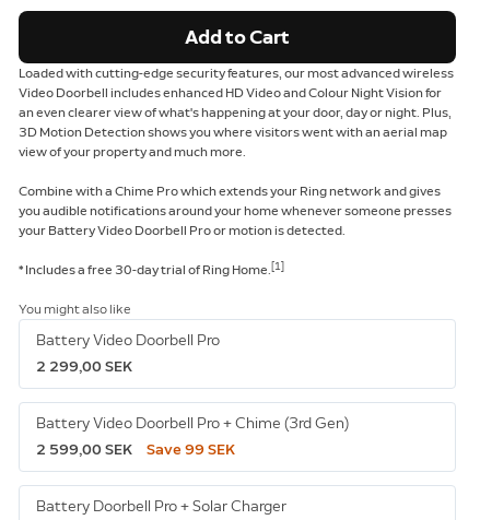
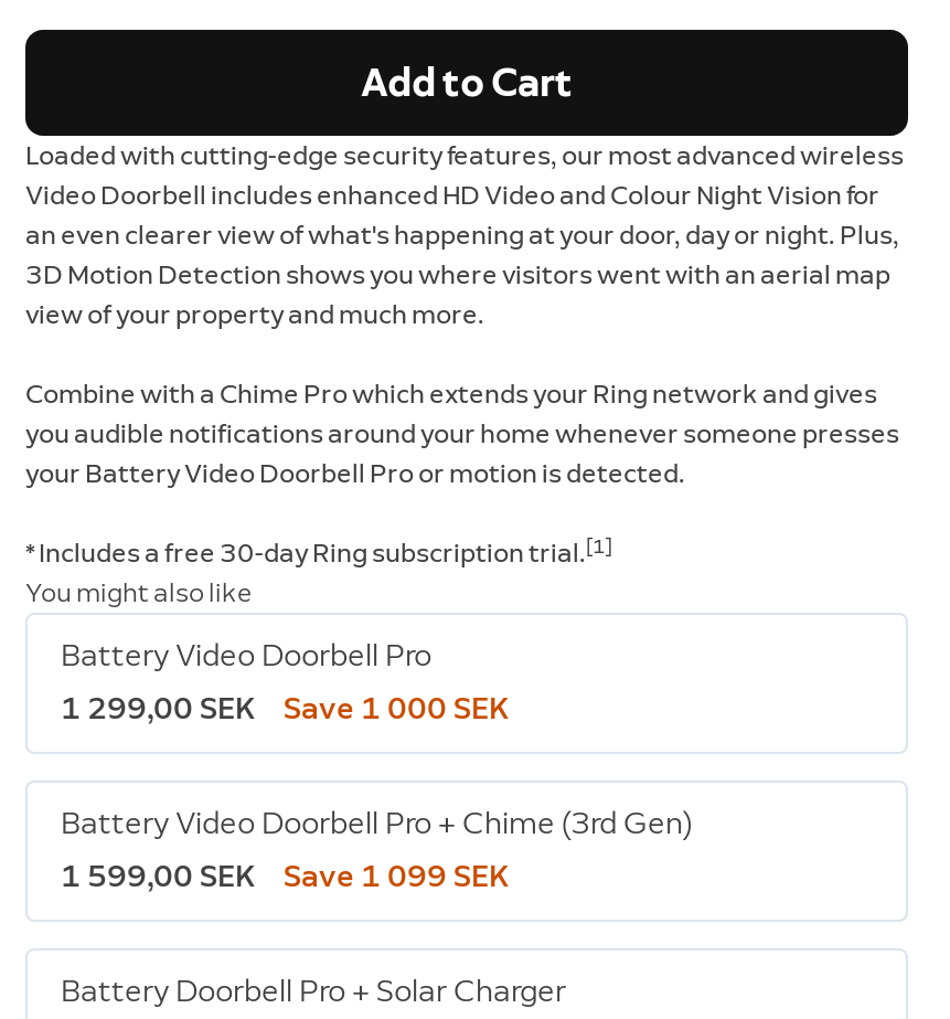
- * Includes a free 30-day trial of Ring Home.[1]
+ * Includes a free 30-day Ring subscription trial.[1]

- 2 299,00 SEK
+ 1 299,00 SEK
+ Save 1 000 SEK

- 2 599,00 SEK
+ 1 599,00 SEK

- Save 99 SEK
+ Save 1 099 SEK
